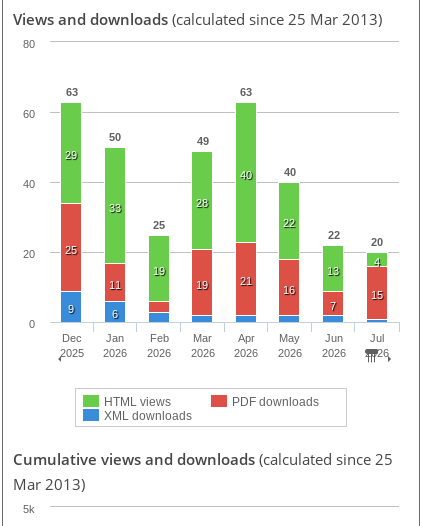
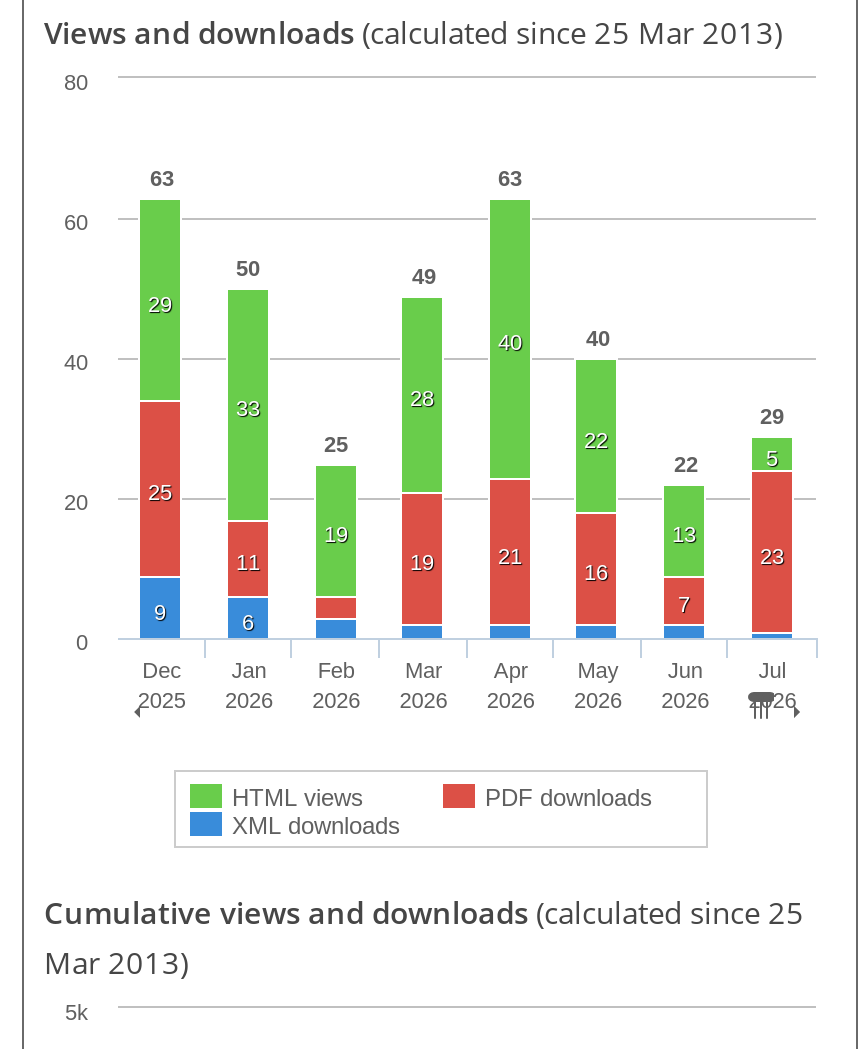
- 20
+ 29

- 4
+ 5

- 15
+ 23
